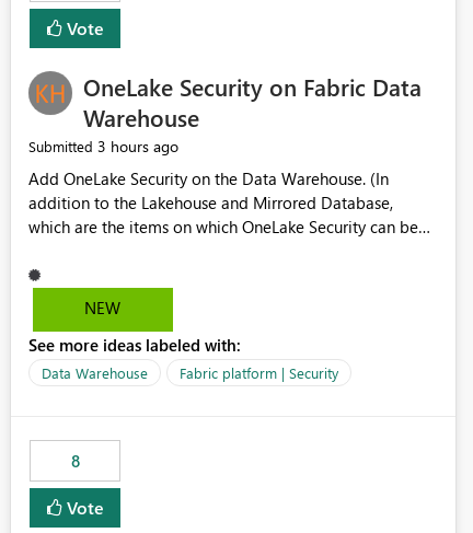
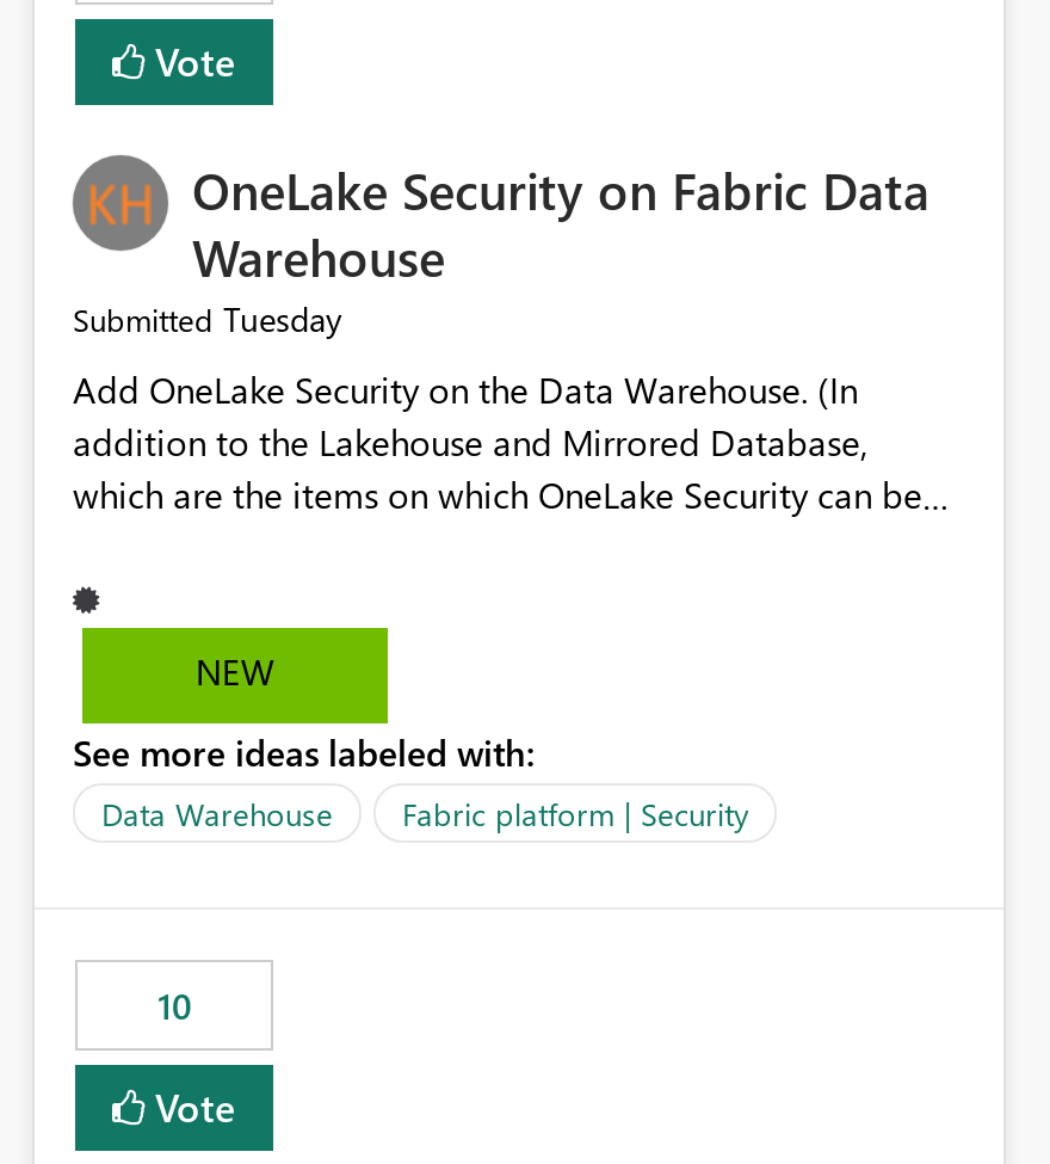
- Submitted 3 hours ago
+ Submitted Tuesday

- 8
+ 10
